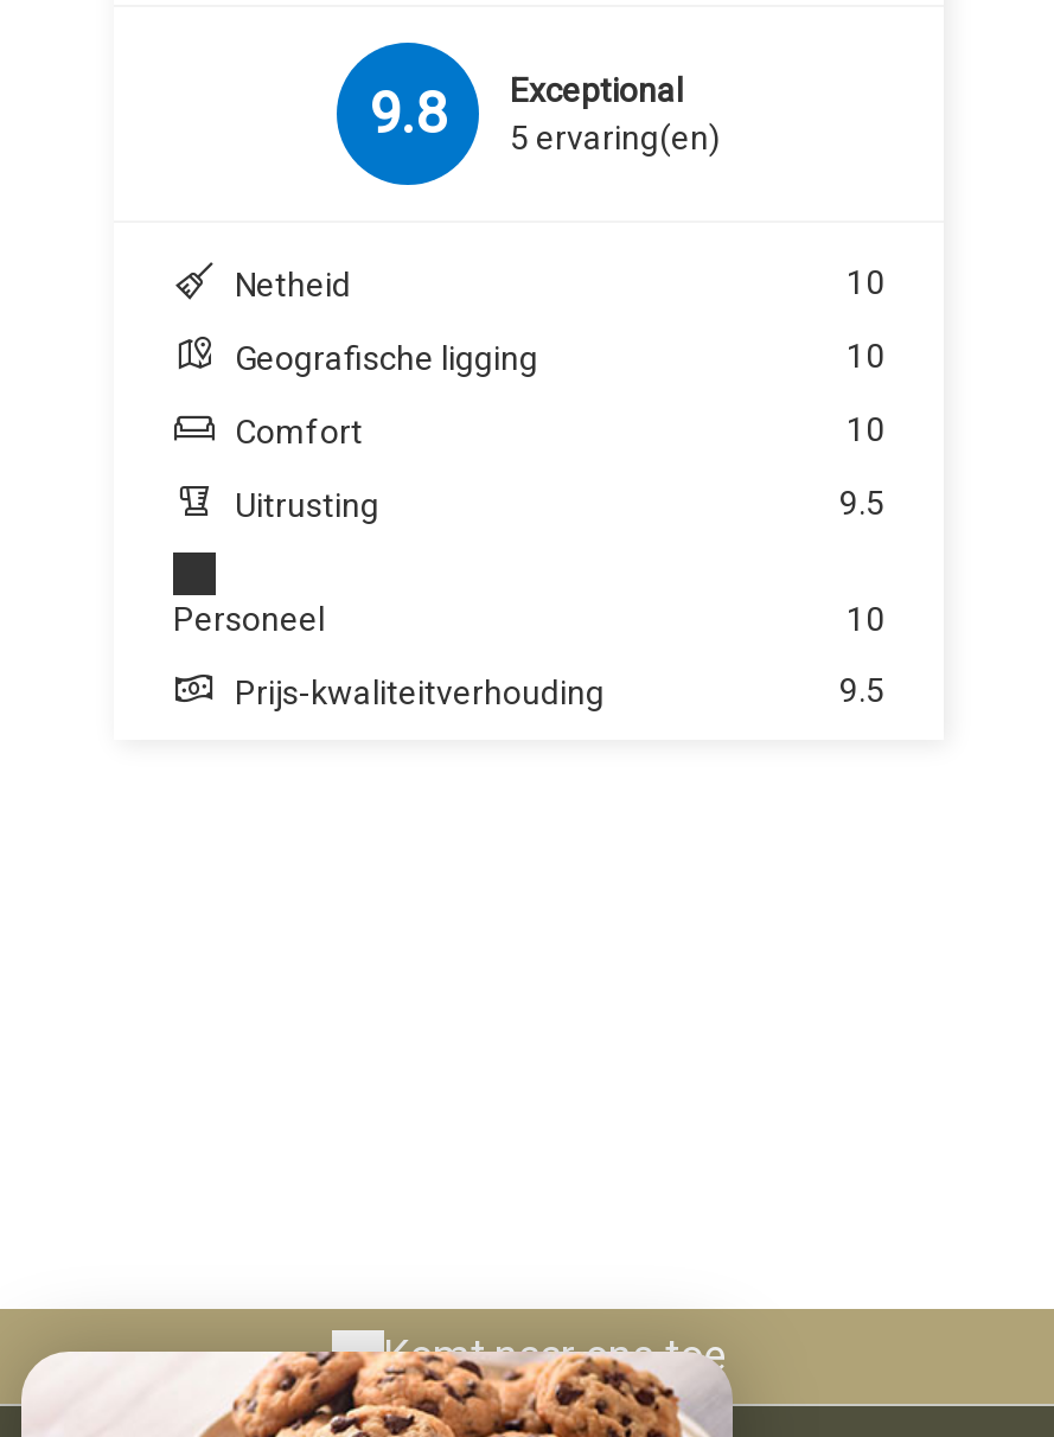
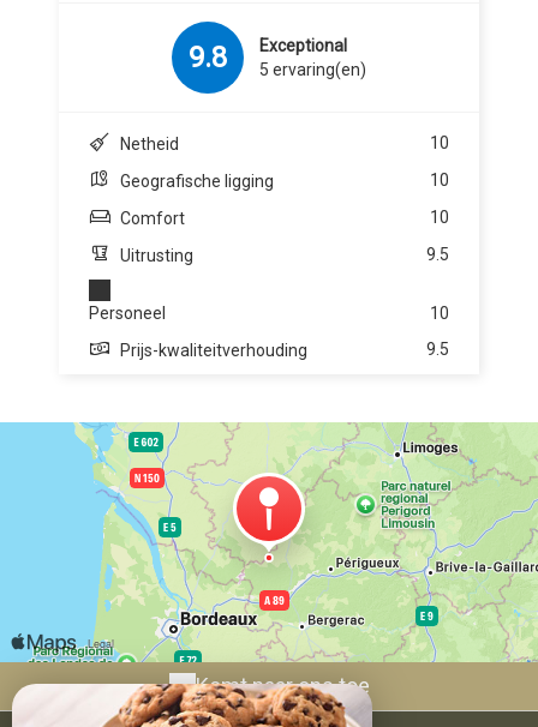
+ [image]
